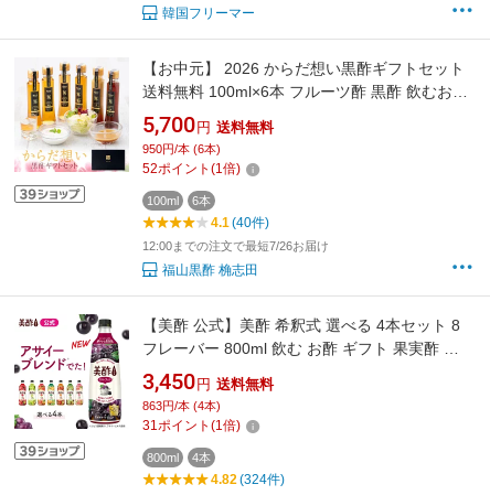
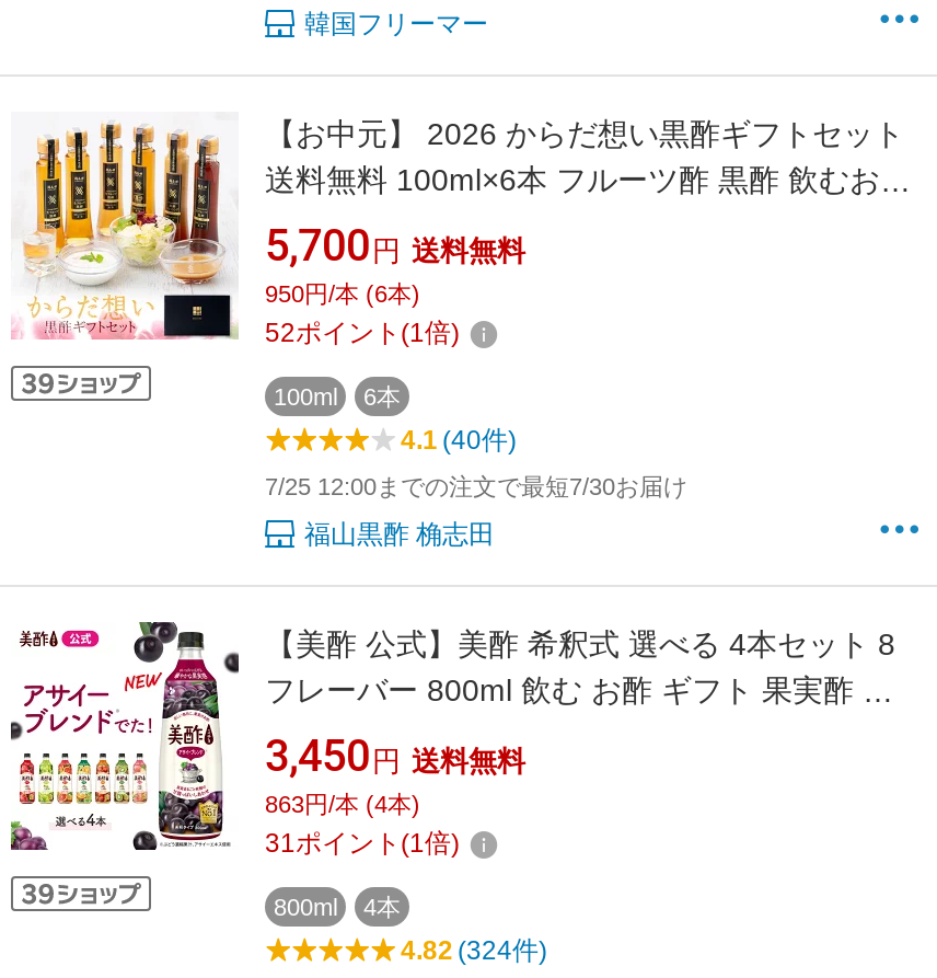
- 12:00までの注文で最短7/26お届け
+ 7/25 12:00までの注文で最短7/30お届け
